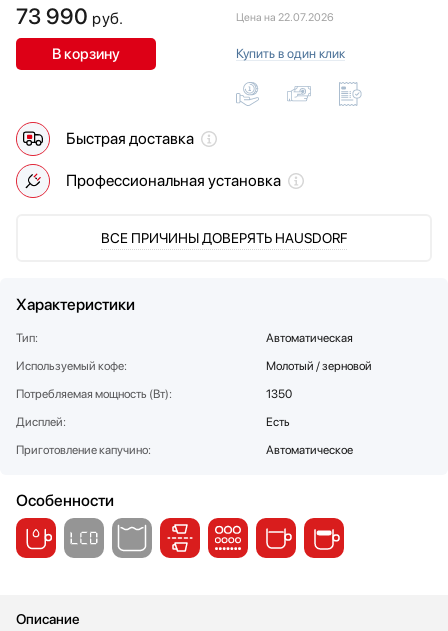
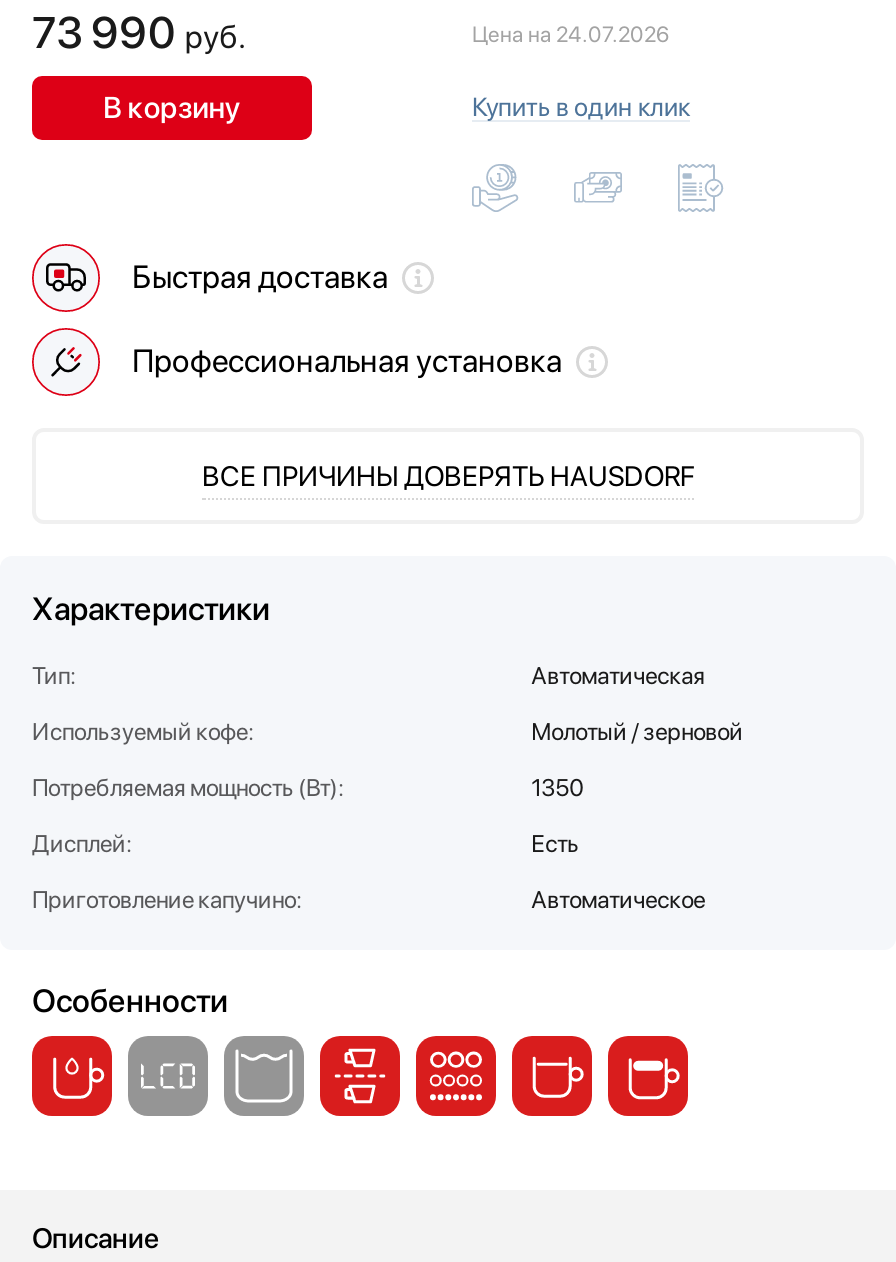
- Цена на 22.07.2026
+ Цена на 24.07.2026
